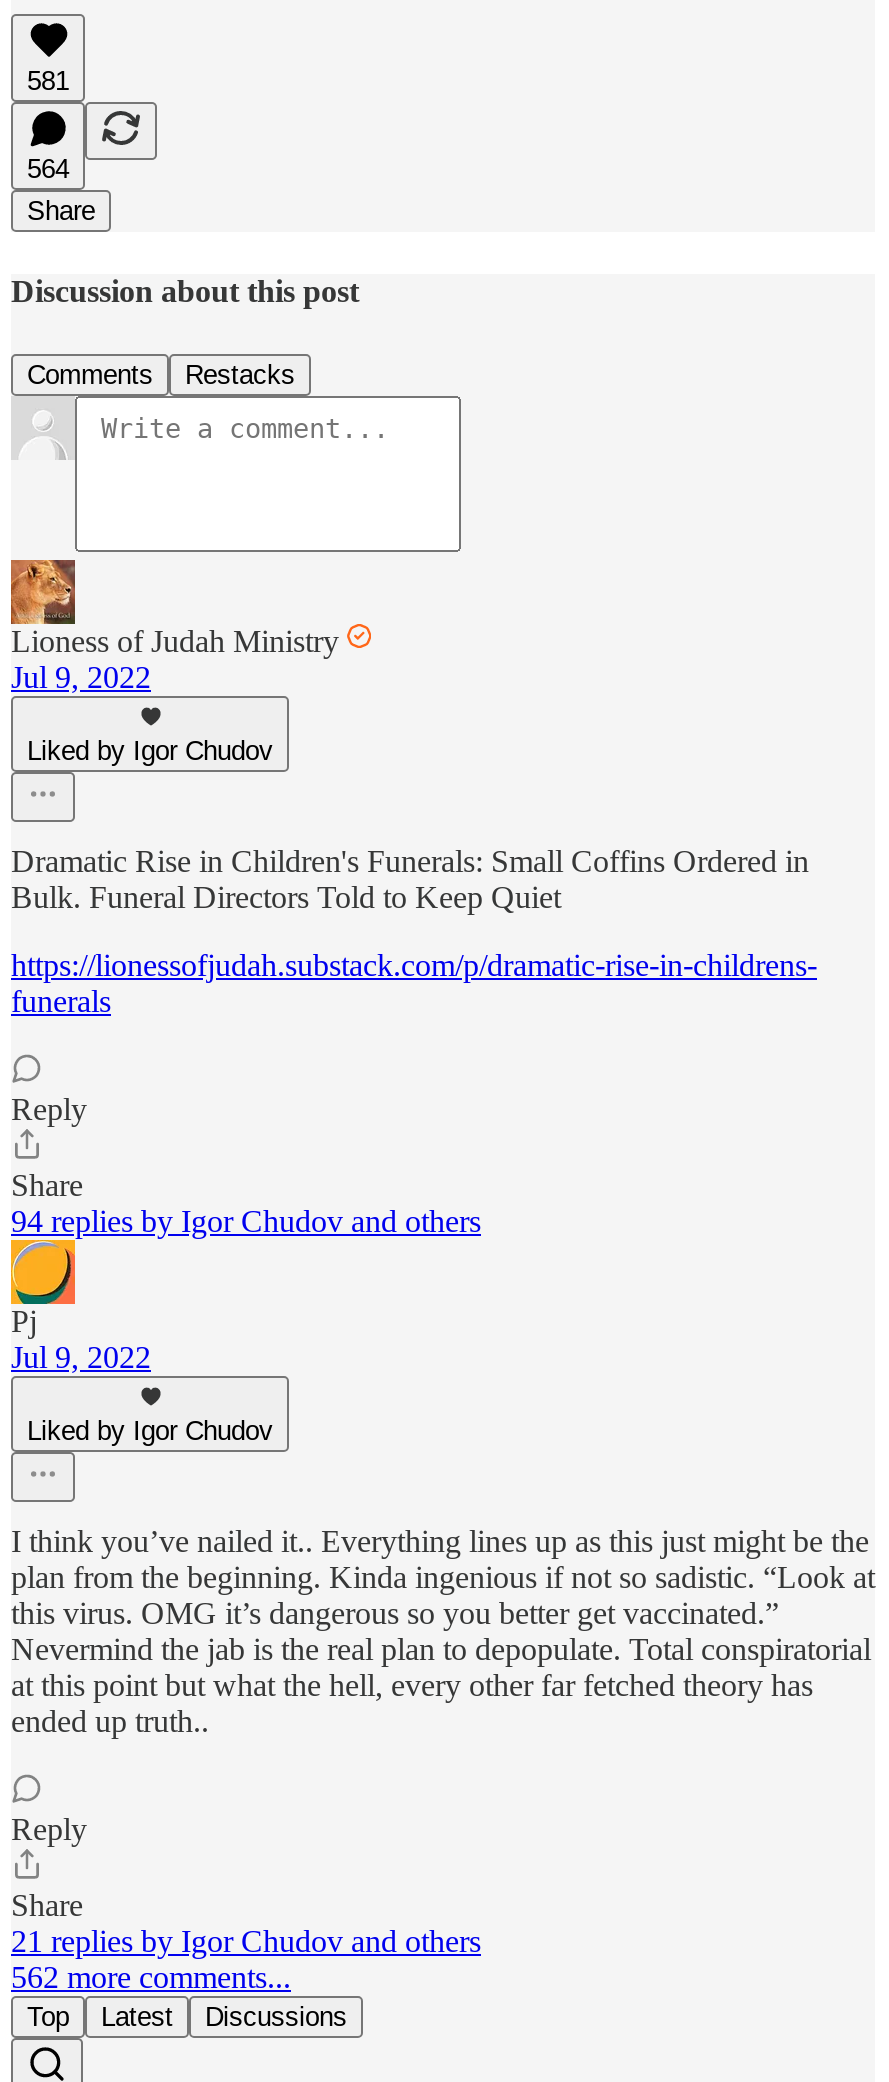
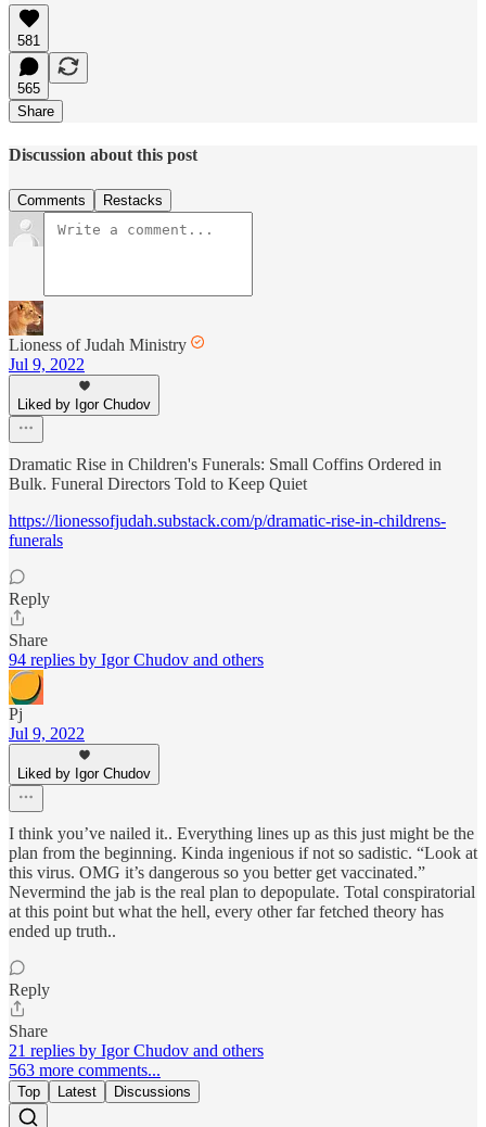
- 564
+ 565

- 562 more comments...
+ 563 more comments...
